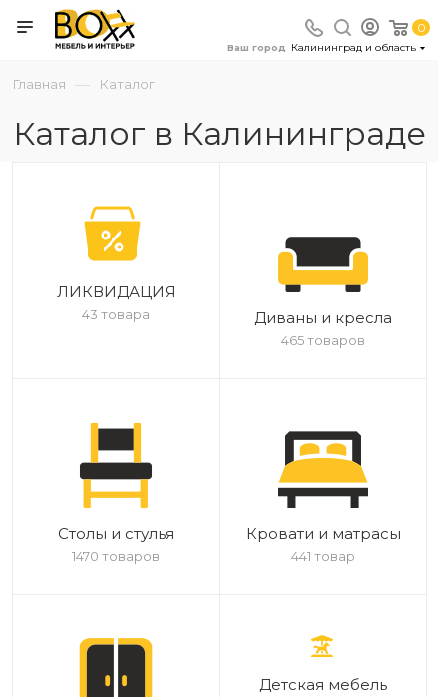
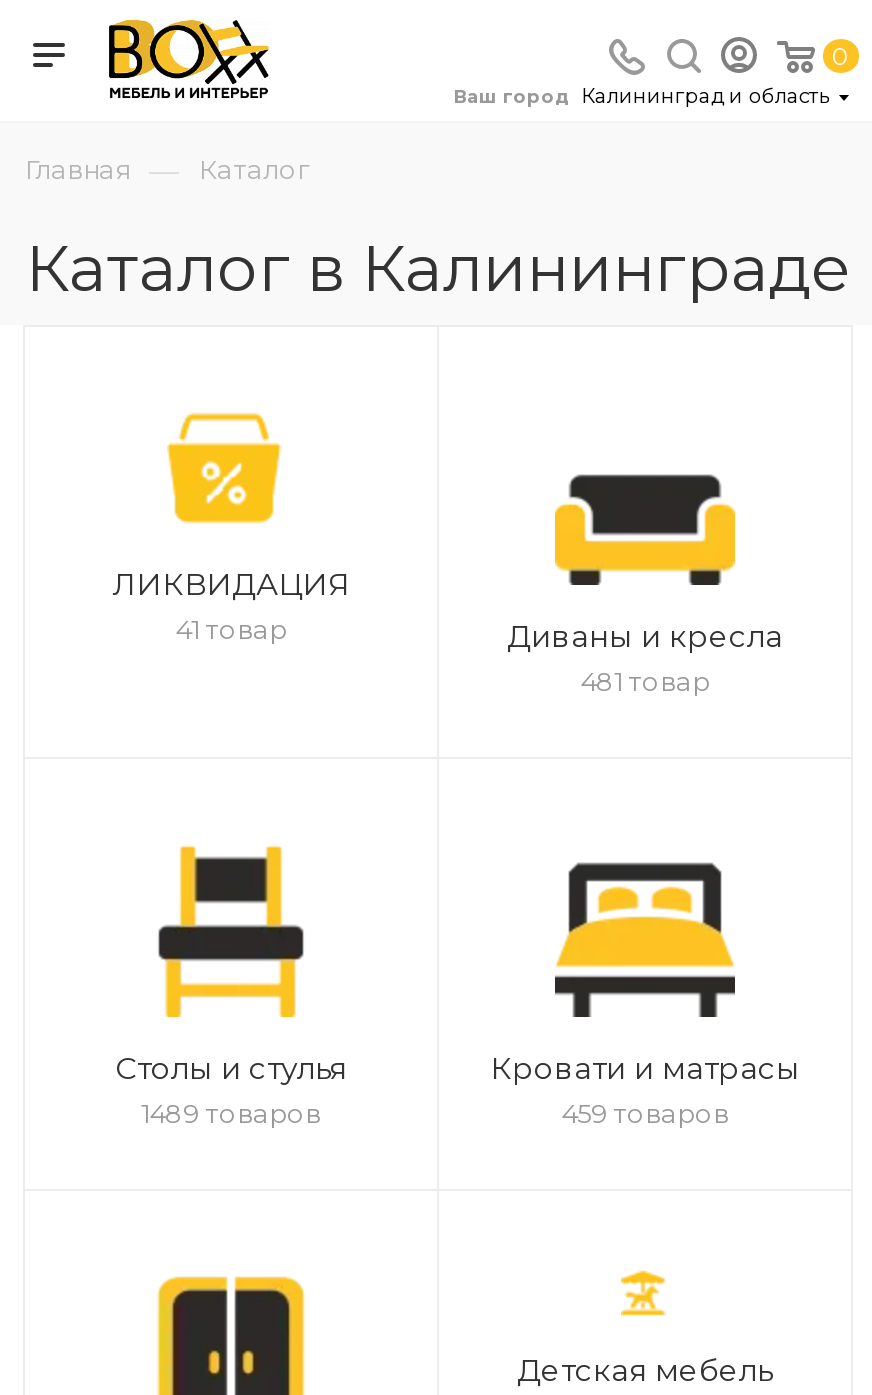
- 43 товара
+ 41 товар

- 465 товаров
+ 481 товар

- 1470 товаров
+ 1489 товаров

- 441 товар
+ 459 товаров
